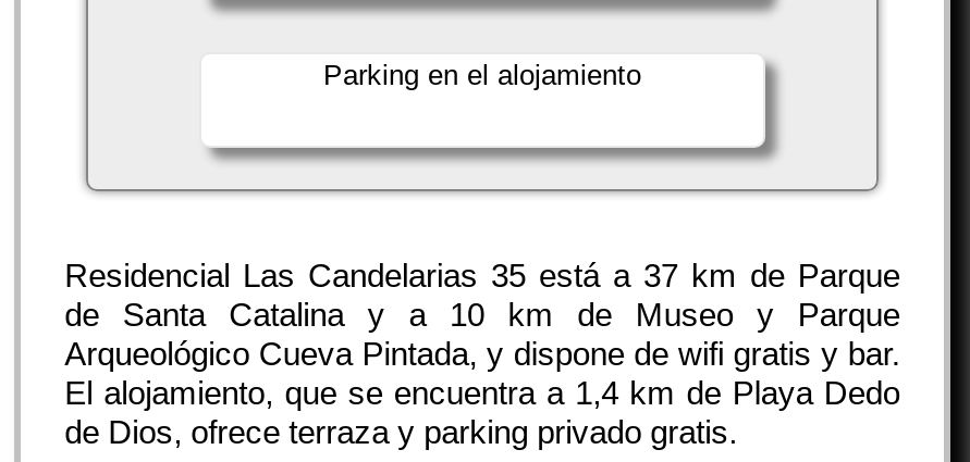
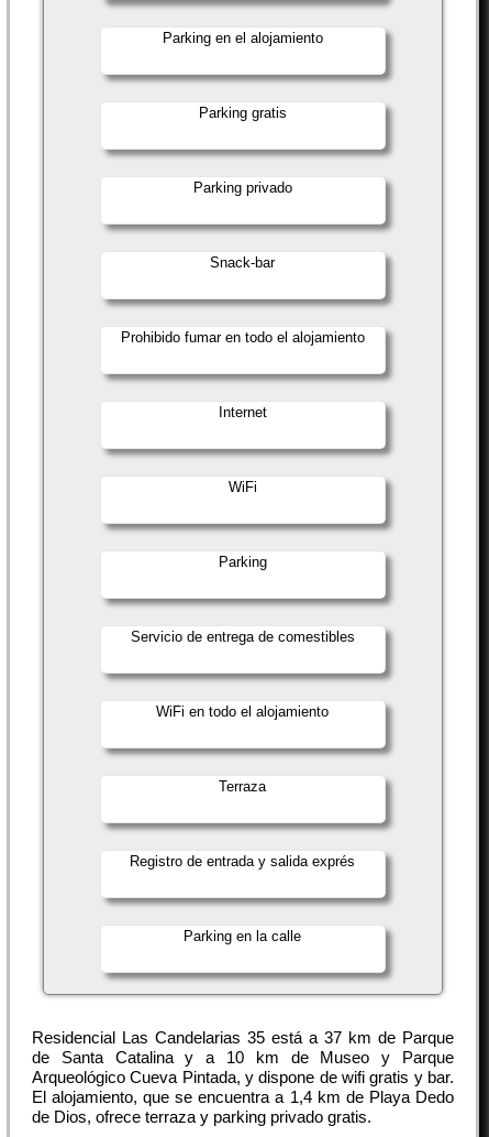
+ Prohibido fumar en todo el alojamiento

+ Registro de entrada y salida exprés

+ Servicio de entrega de comestibles

+ WiFi en todo el alojamiento

+ Parking en la calle

+ Parking privado

+ Parking gratis

+ Snack-bar

+ Internet

+ Parking

+ Terraza

+ WiFi
